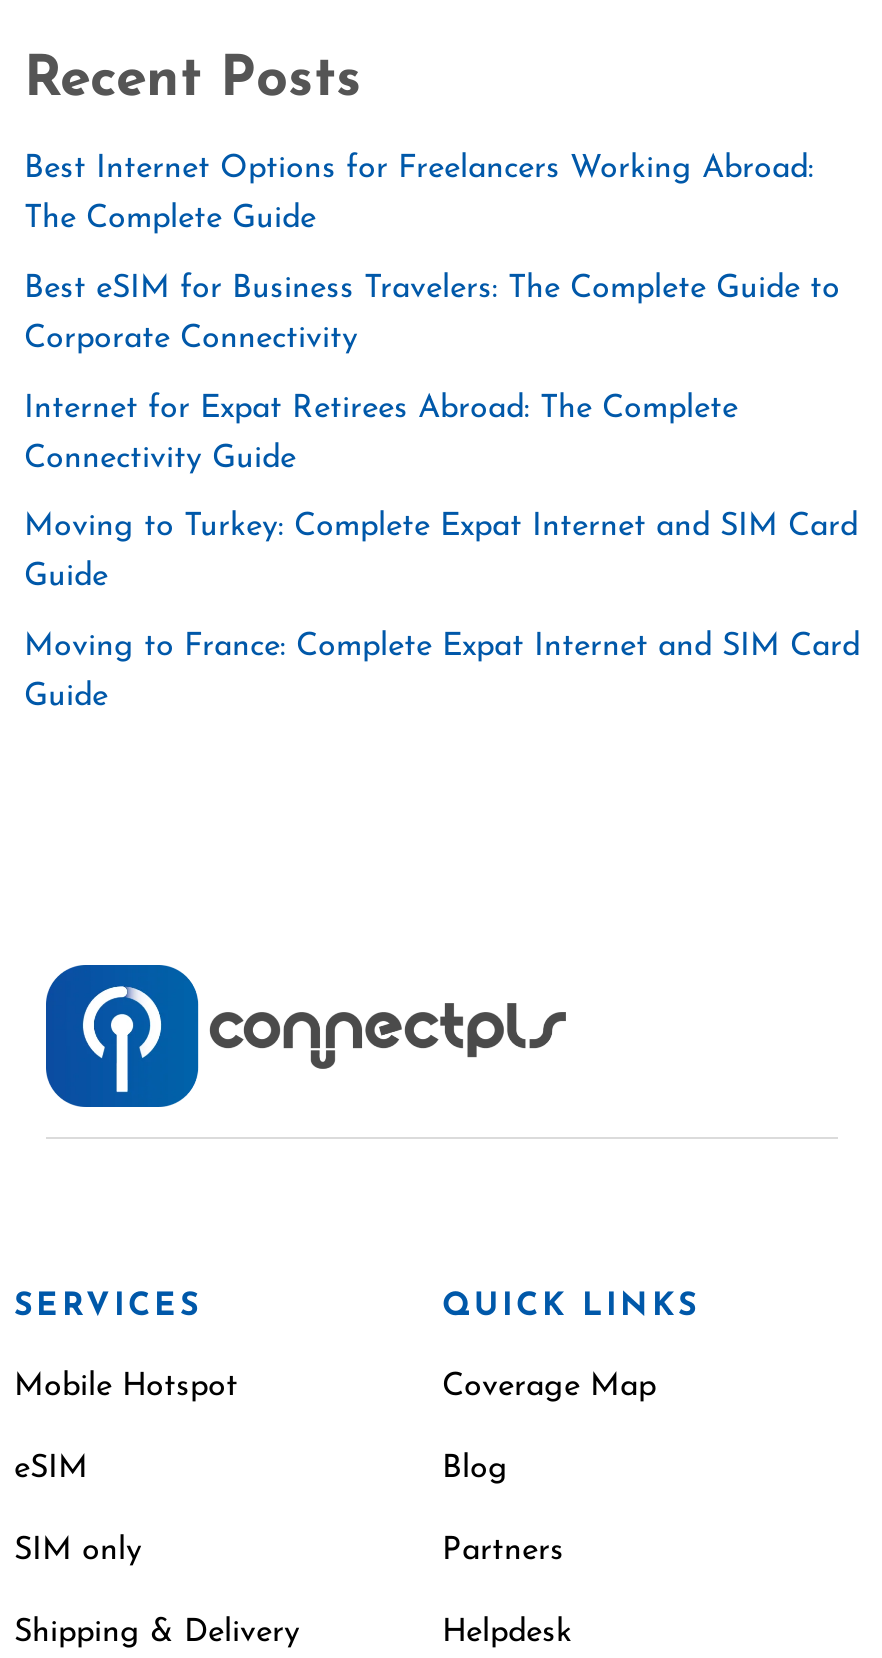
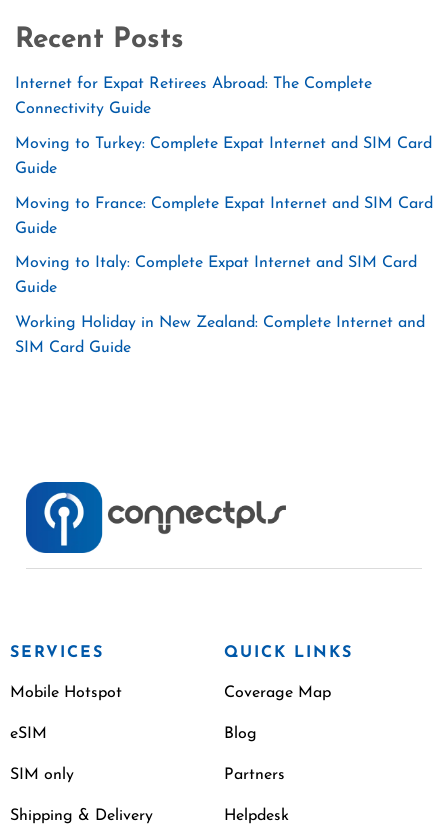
- Best Internet Options for Freelancers Working Abroad:
- The Complete Guide
- Best eSIM for Business Travelers: The Complete Guide to
- Corporate Connectivity

moved up: Internet for Expat Retirees Abroad: The Complete | Connectivity Guide | Moving to Turkey: Complete Expat Internet and SIM Card | Guide | Moving to France: Complete Expat Internet and SIM Card | Guide

+ Moving to Italy: Complete Expat Internet and SIM Card
+ Guide
+ Working Holiday in New Zealand: Complete Internet and
+ SIM Card Guide
